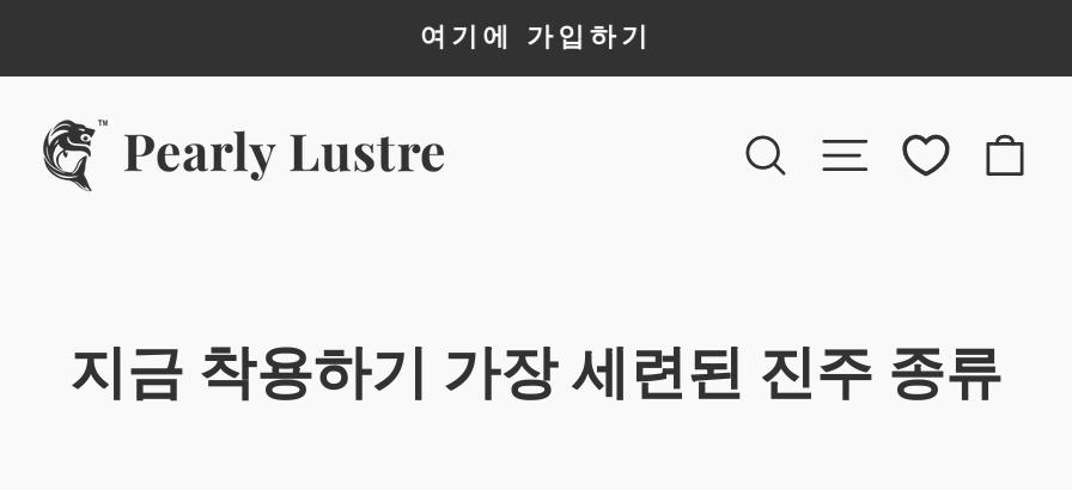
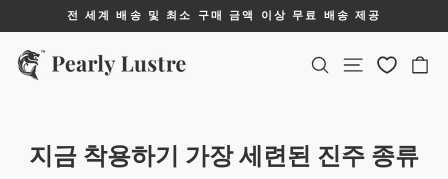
- 여기에 가입하기
+ 전 세계 배송 및 최소 구매 금액 이상 무료 배송 제공
